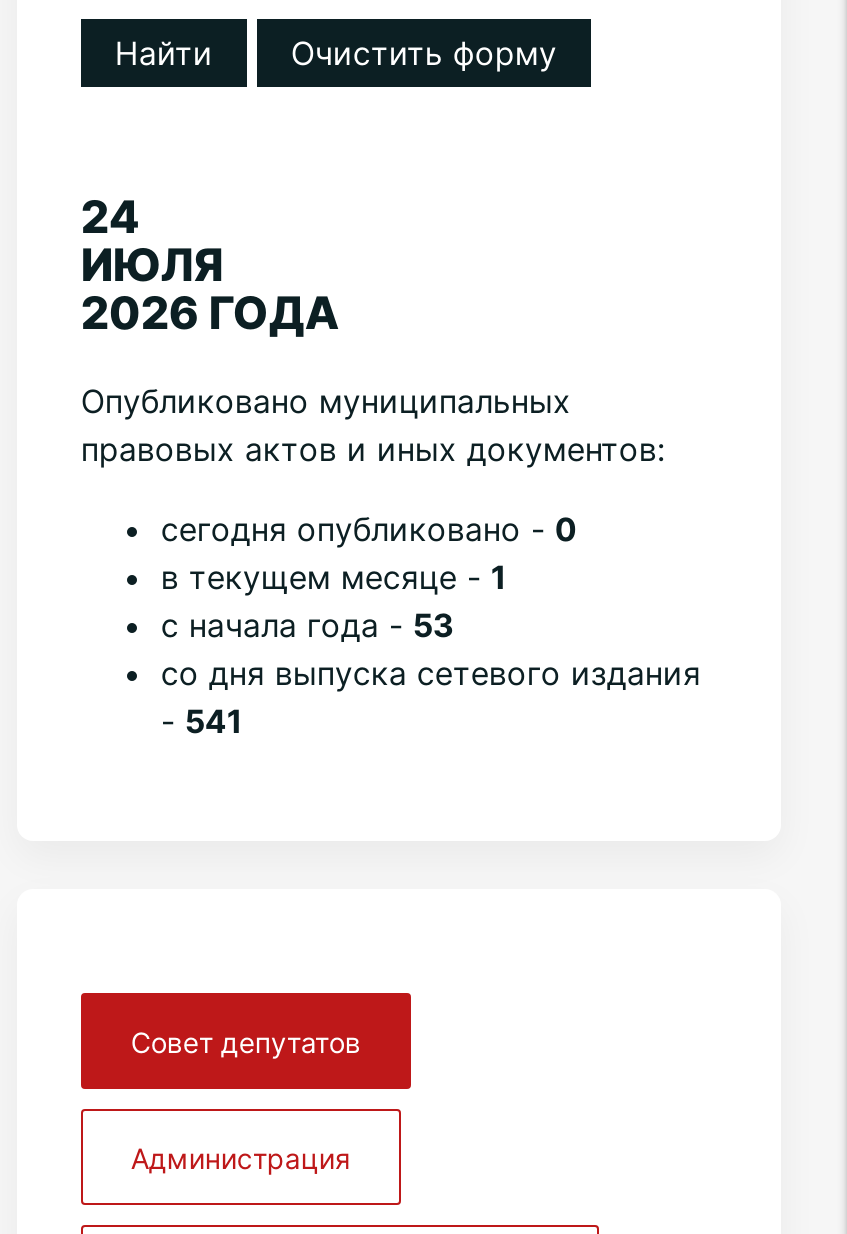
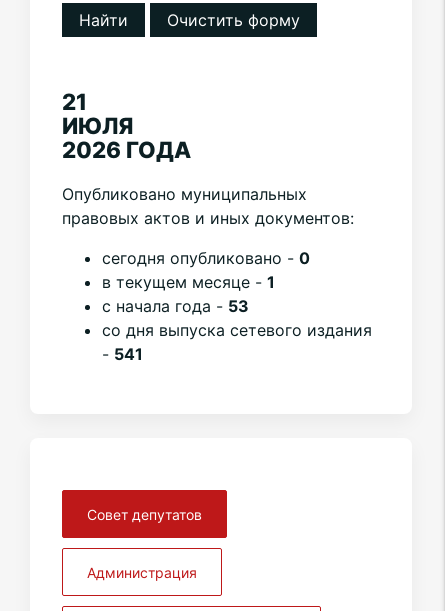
- 24
+ 21
